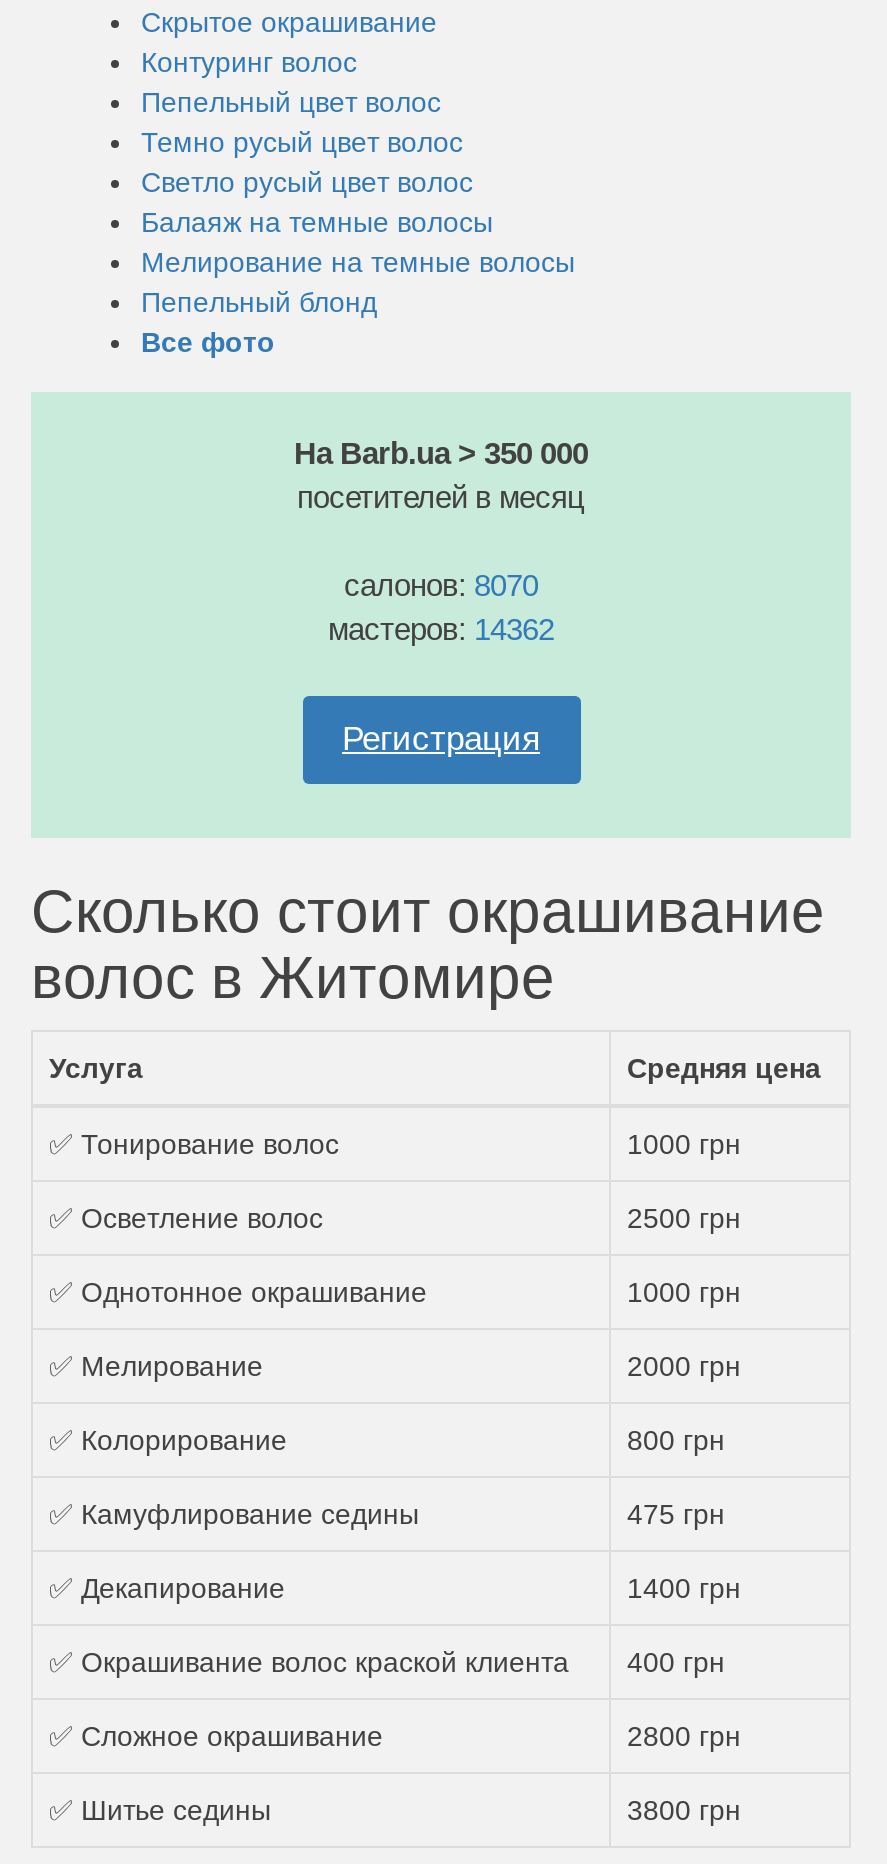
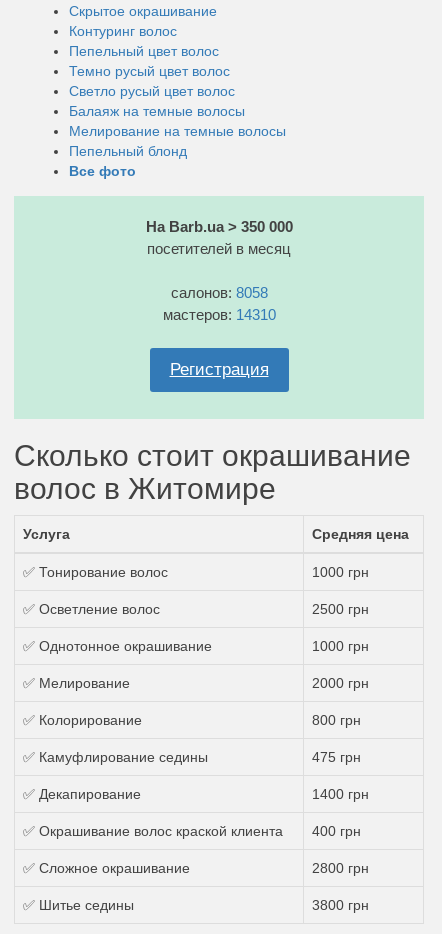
- салонов: 8070
+ салонов: 8058

- мастеров: 14362
+ мастеров: 14310
